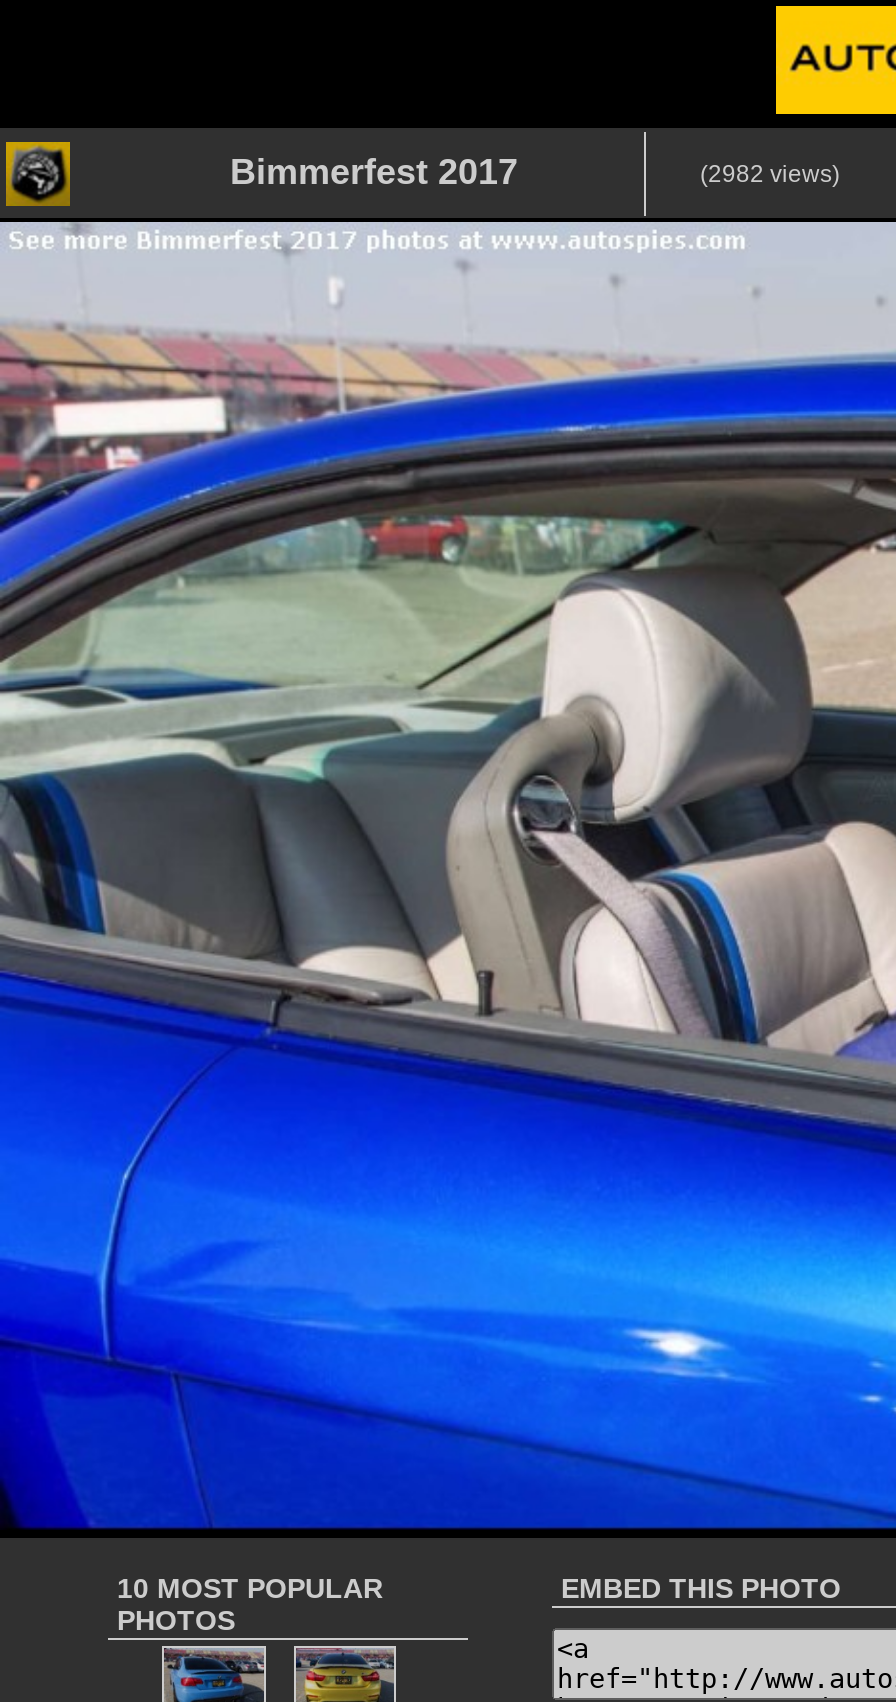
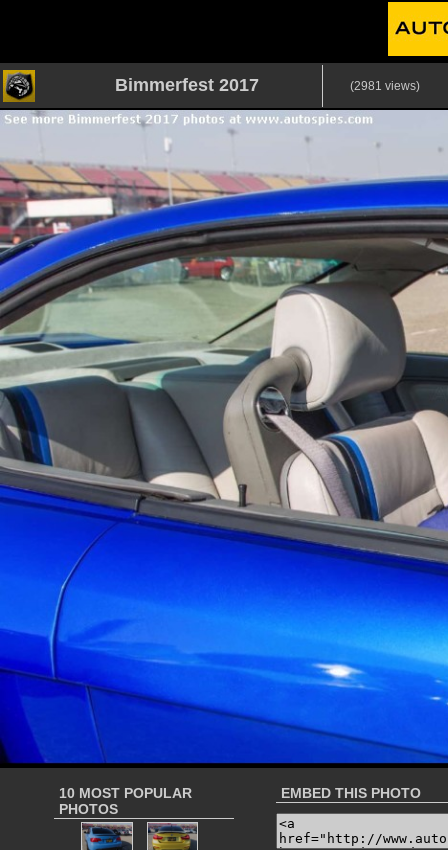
- (2982 views)
+ (2981 views)
